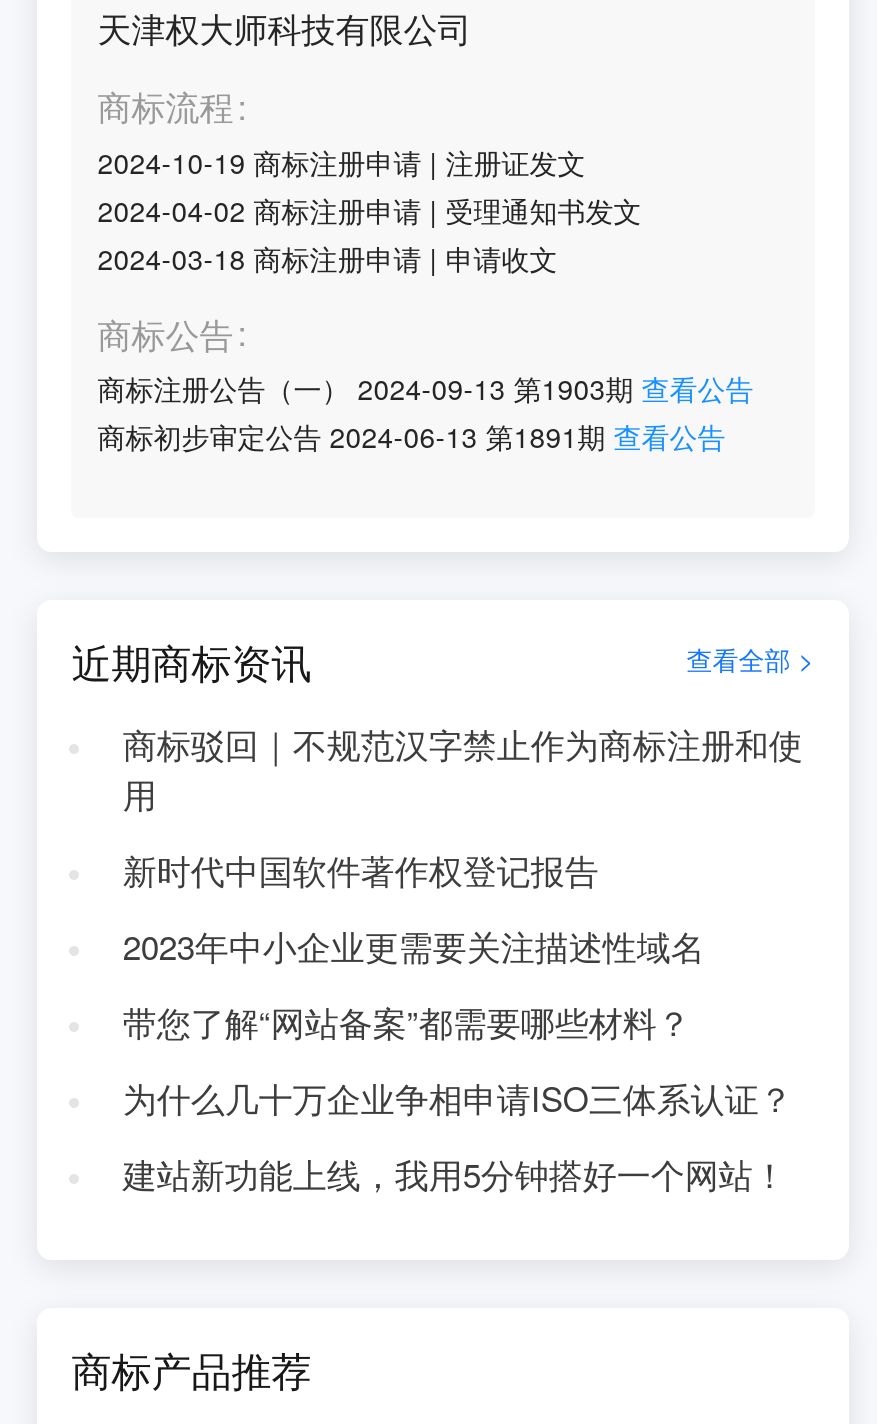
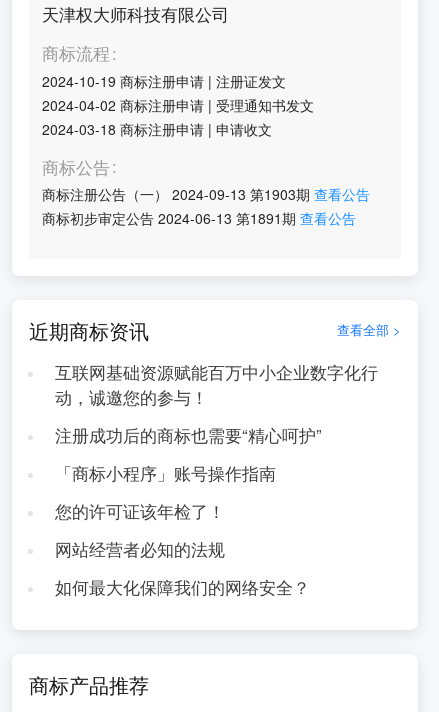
- 商标驳回｜不规范汉字禁止作为商标注册和使
- 用
+ 互联网基础资源赋能百万中小企业数字化行
+ 动，诚邀您的参与！

- 新时代中国软件著作权登记报告
+ 注册成功后的商标也需要“精心呵护”

- 2023年中小企业更需要关注描述性域名
+ 「商标小程序」账号操作指南

- 带您了解“网站备案”都需要哪些材料？
+ 您的许可证该年检了！

- 为什么几十万企业争相申请ISO三体系认证？
+ 网站经营者必知的法规

- 建站新功能上线，我用5分钟搭好一个网站！
+ 如何最大化保障我们的网络安全？
